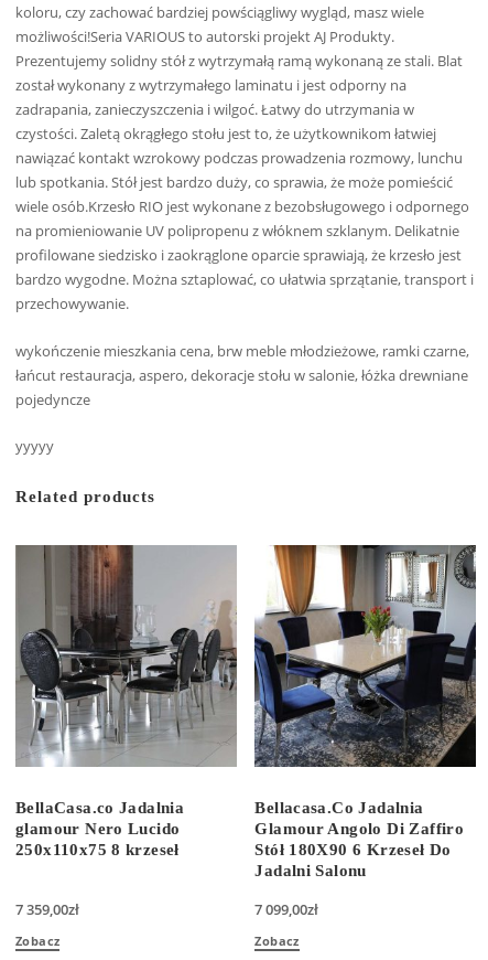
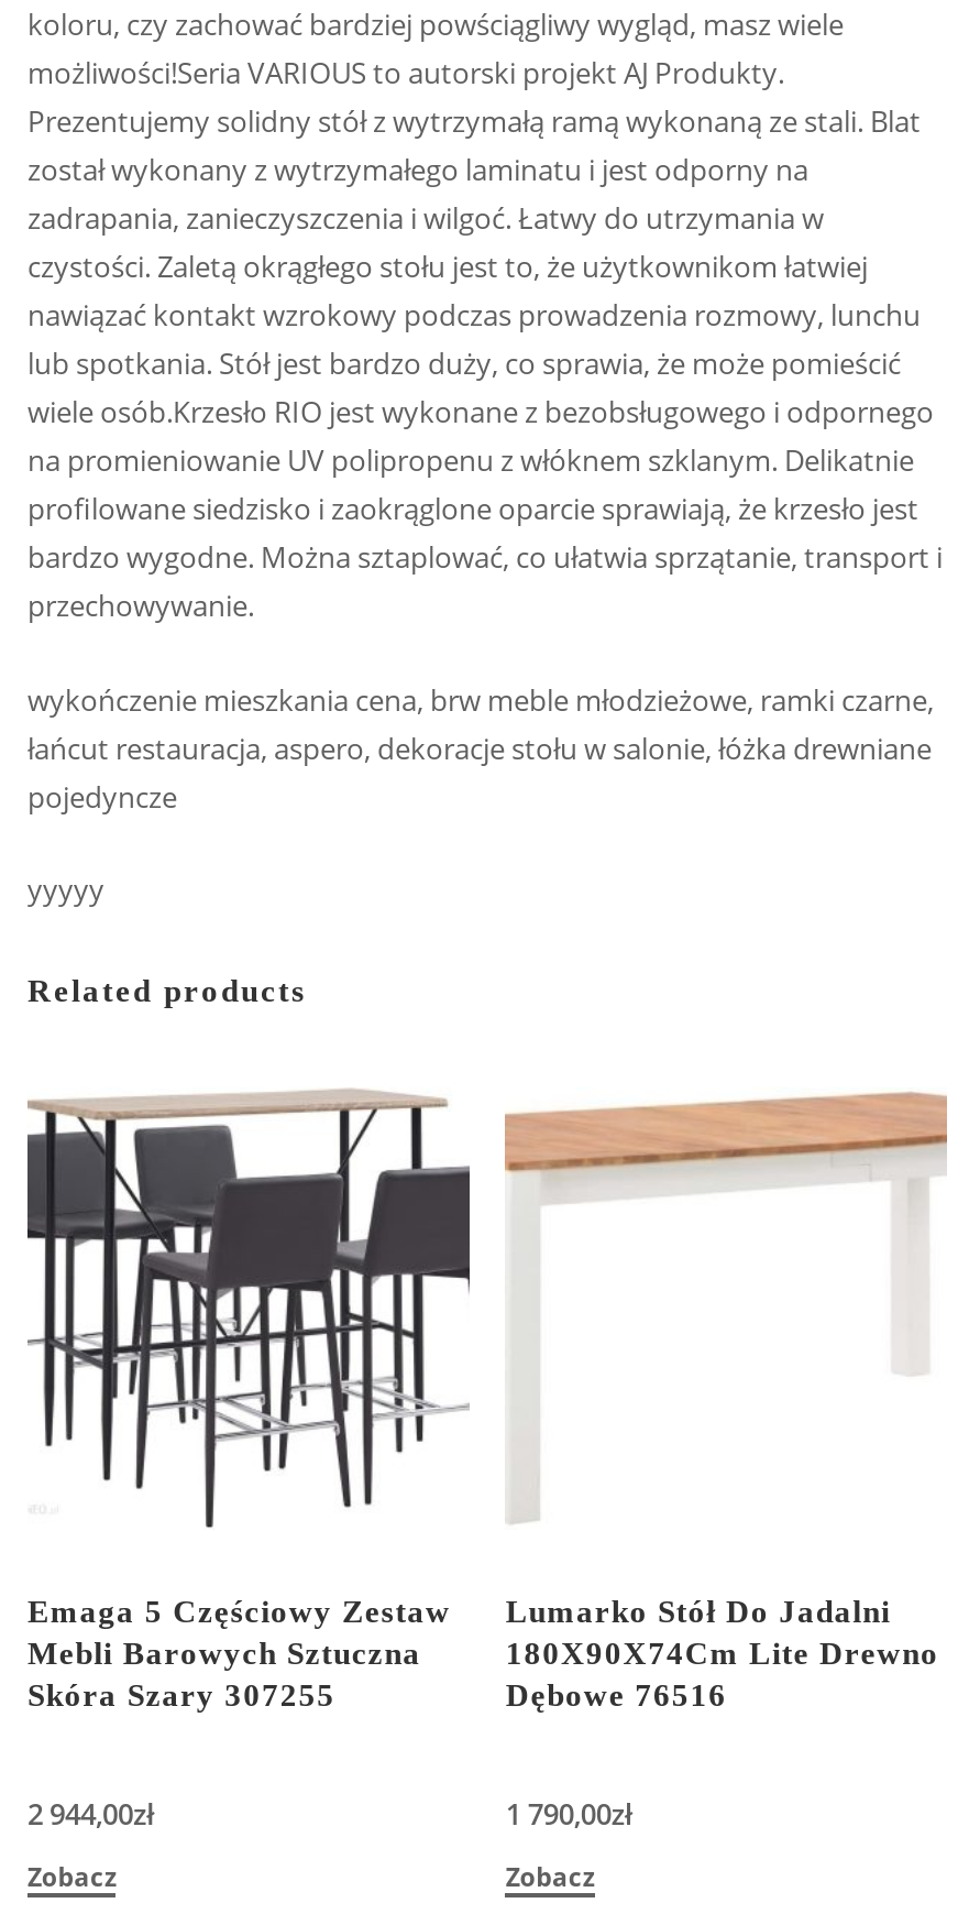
- [image]
- BellaCasa.co Jadalnia
- glamour Nero Lucido
- 250x110x75 8 krzeseł
+ [image]
+ Emaga 5 Częściowy Zestaw
+ Mebli Barowych Sztuczna
+ Skóra Szary 307255

- [image]
- Bellacasa.Co Jadalnia
- Glamour Angolo Di Zaffiro
- Stół 180X90 6 Krzeseł Do
- Jadalni Salonu
+ [image]
+ Lumarko Stół Do Jadalni
+ 180X90X74Cm Lite Drewno
+ Dębowe 76516

- 7 359,00zł
+ 2 944,00zł

- 7 099,00zł
+ 1 790,00zł
